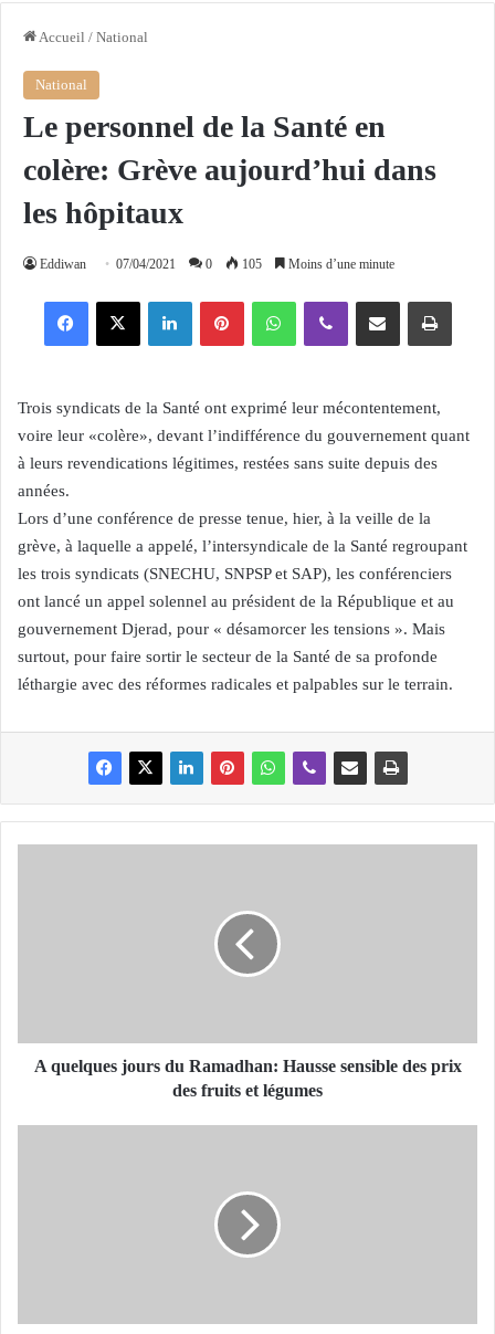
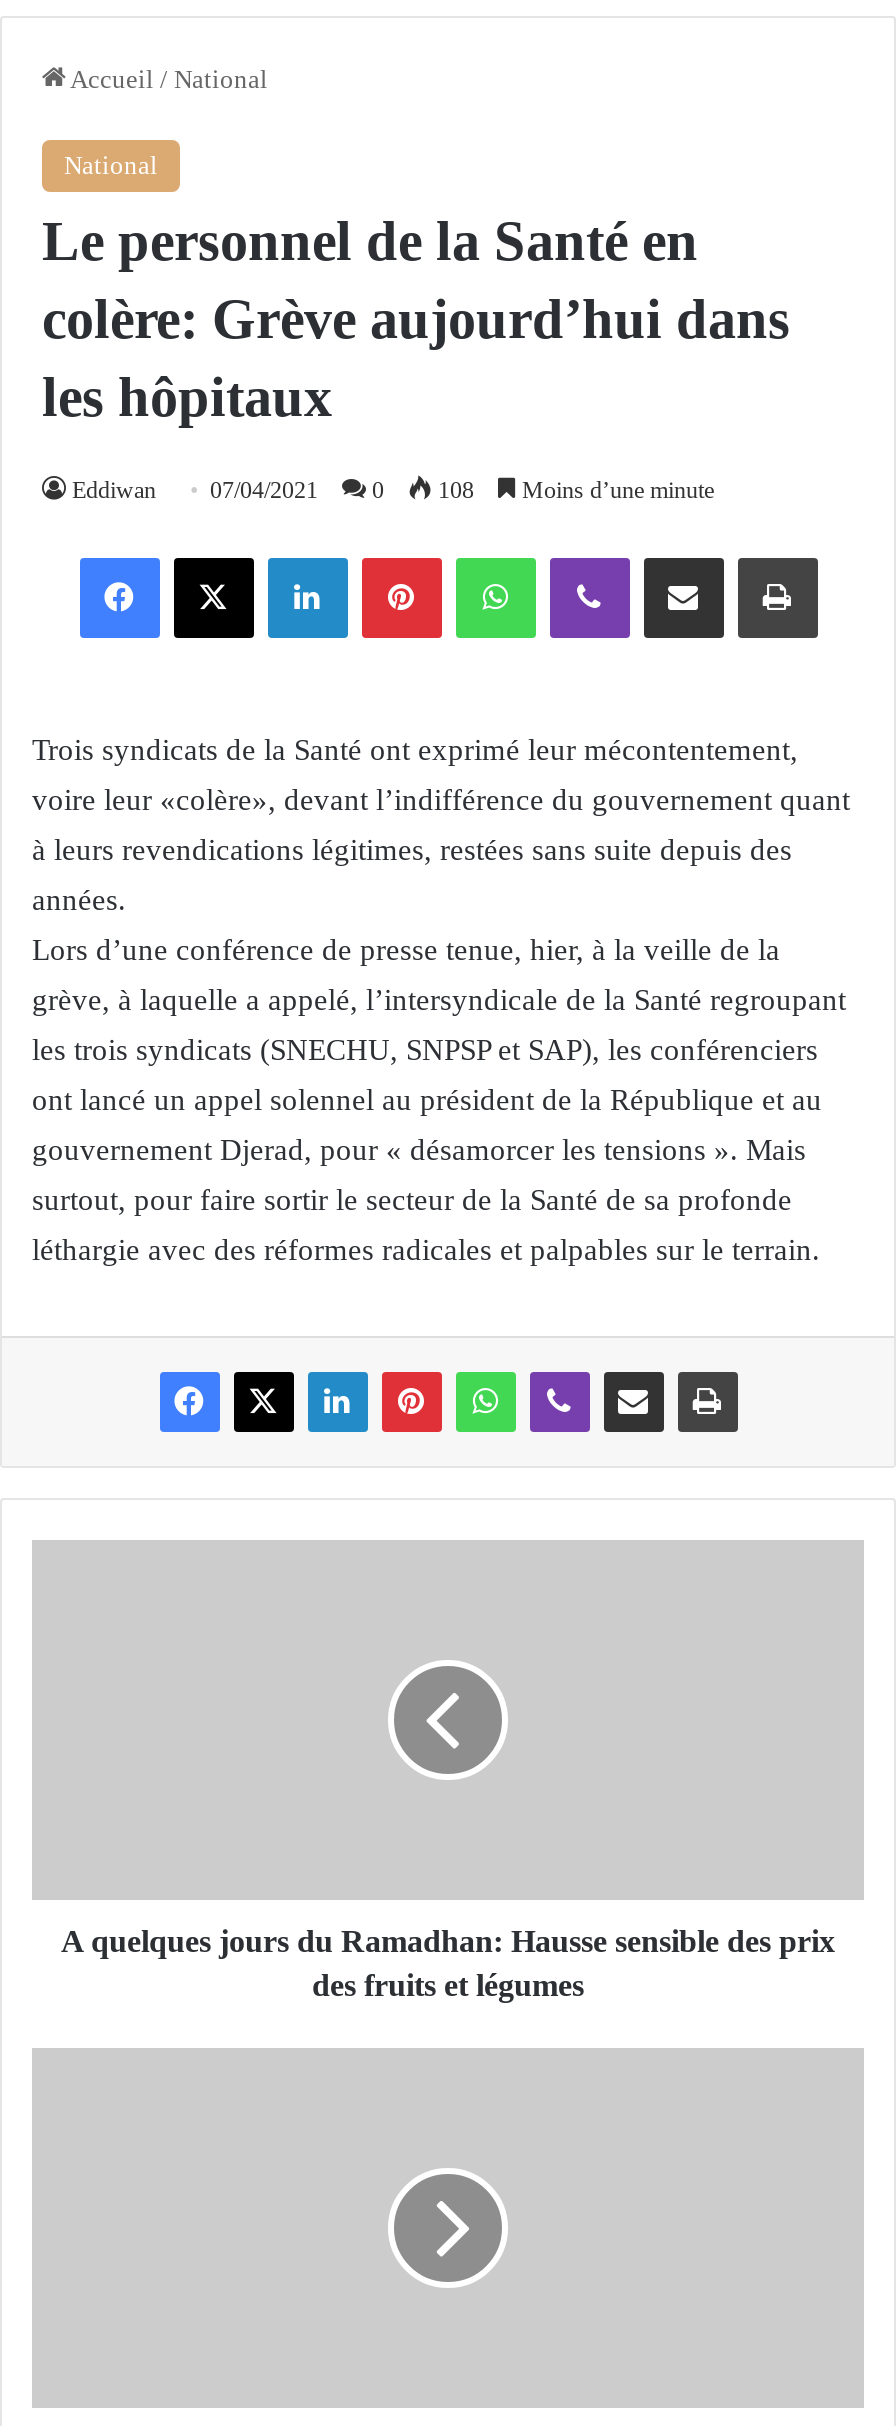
- Eddiwan 07/04/2021 0 105 Moins d’une minute
+ Eddiwan 07/04/2021 0 108 Moins d’une minute
